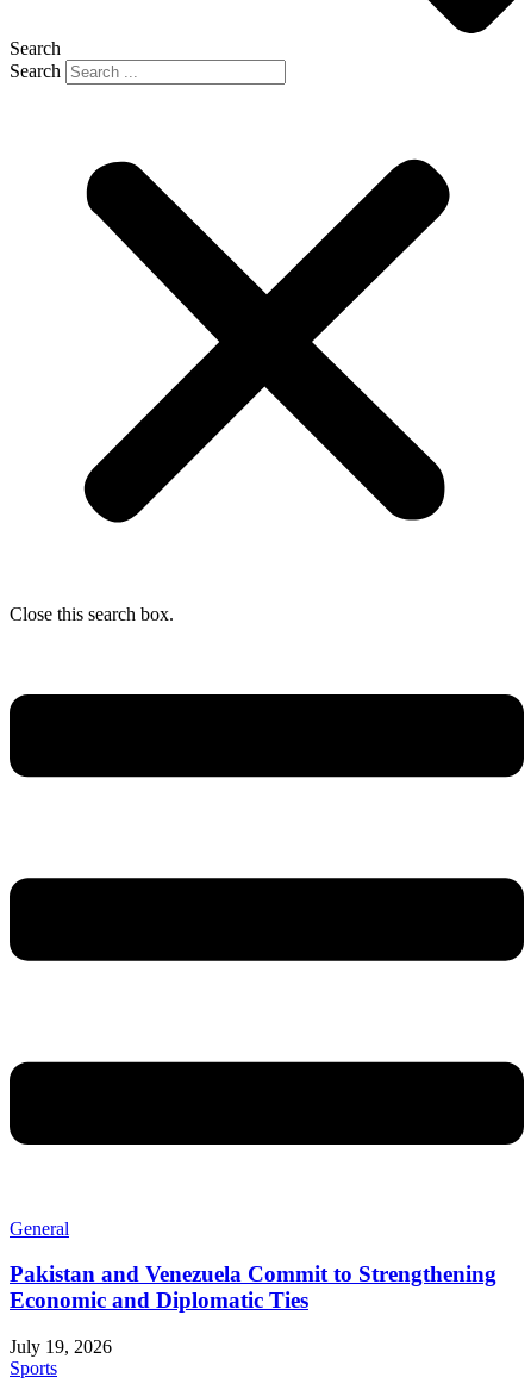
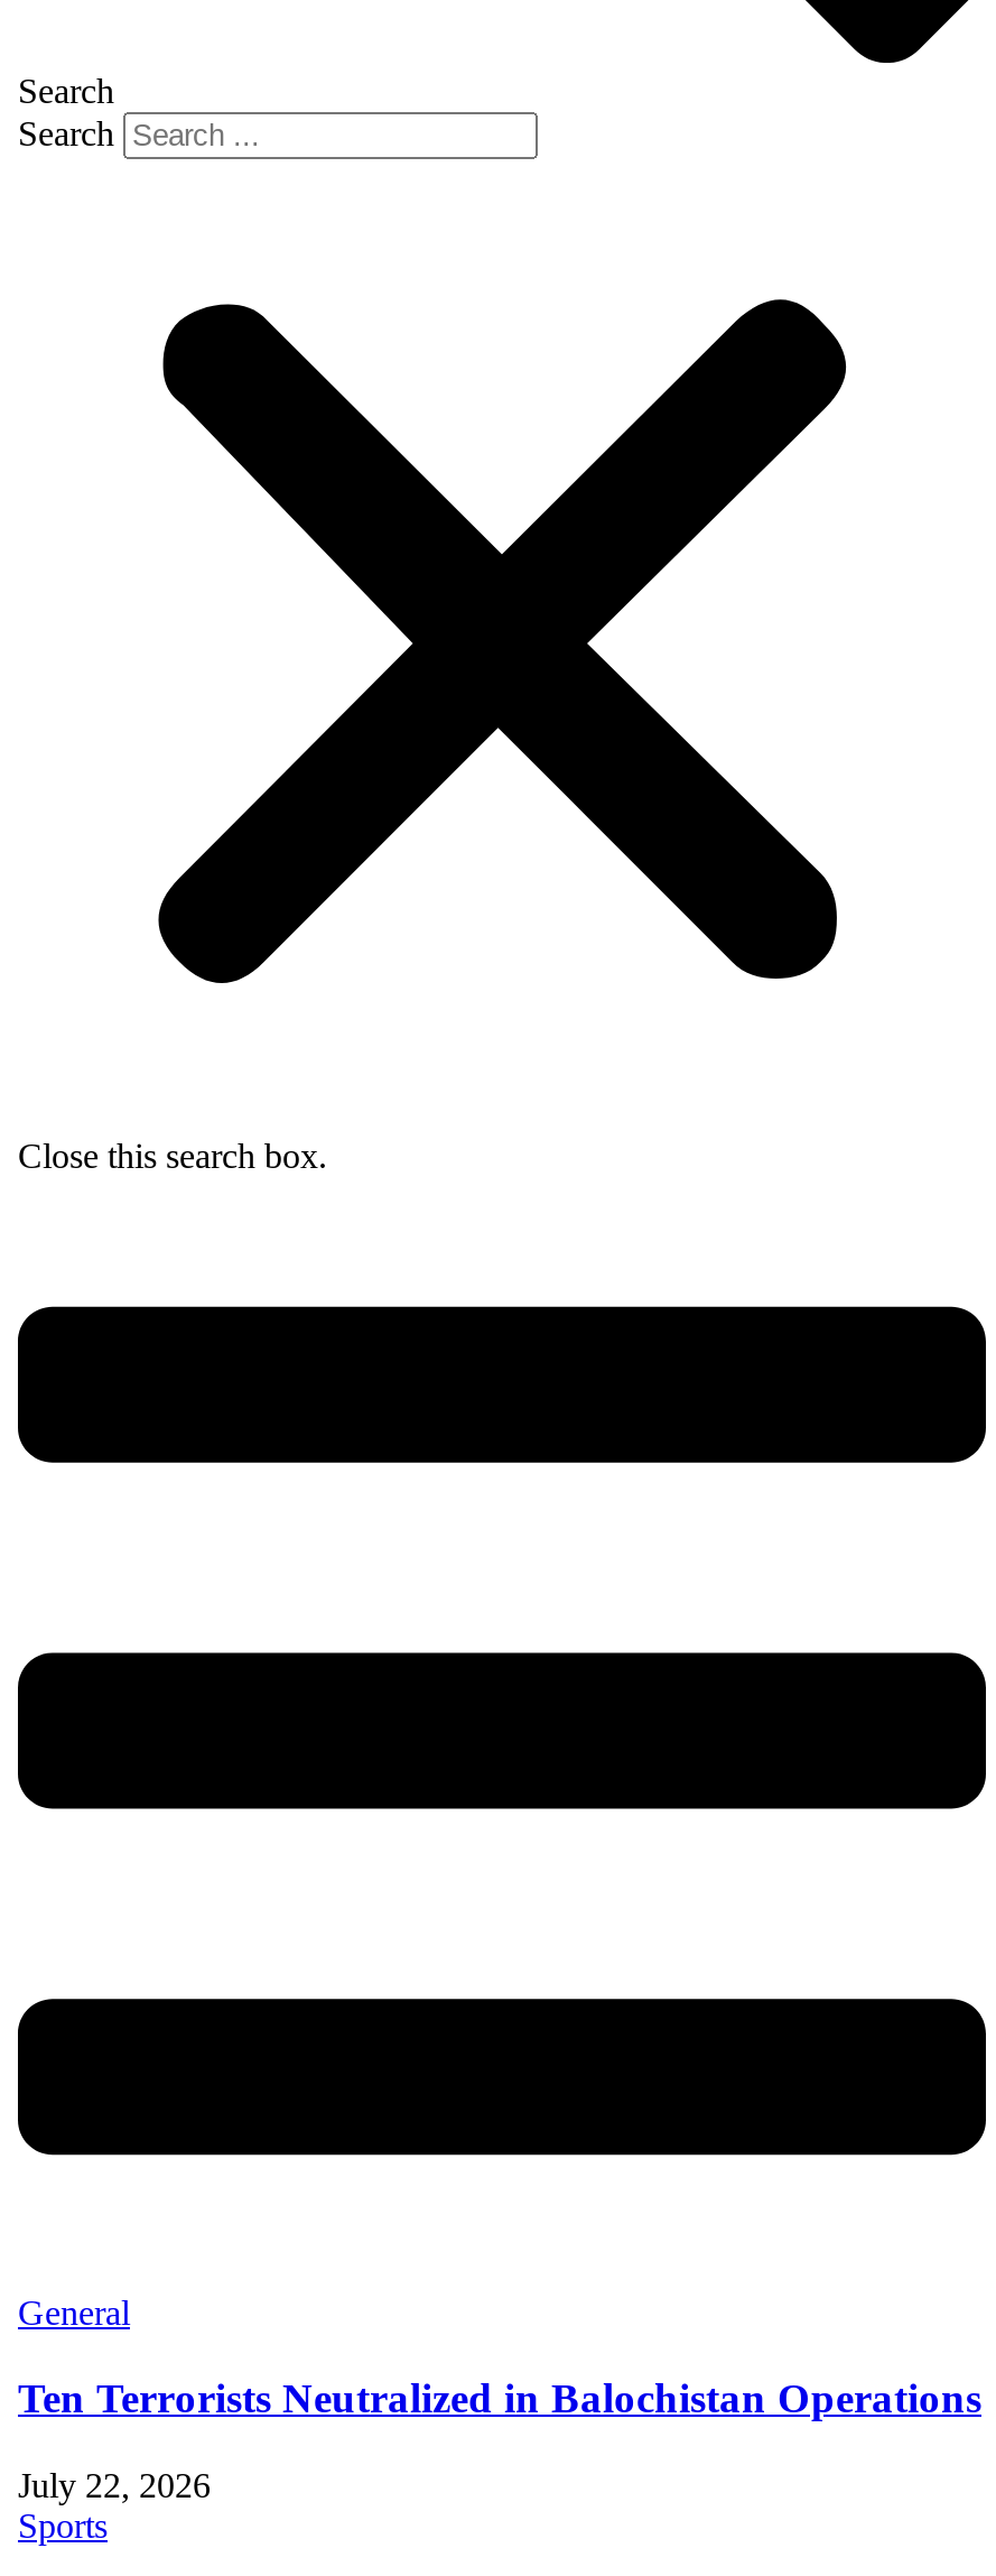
- Pakistan and Venezuela Commit to Strengthening
- Economic and Diplomatic Ties
+ Ten Terrorists Neutralized in Balochistan Operations

- July 19, 2026
+ July 22, 2026
